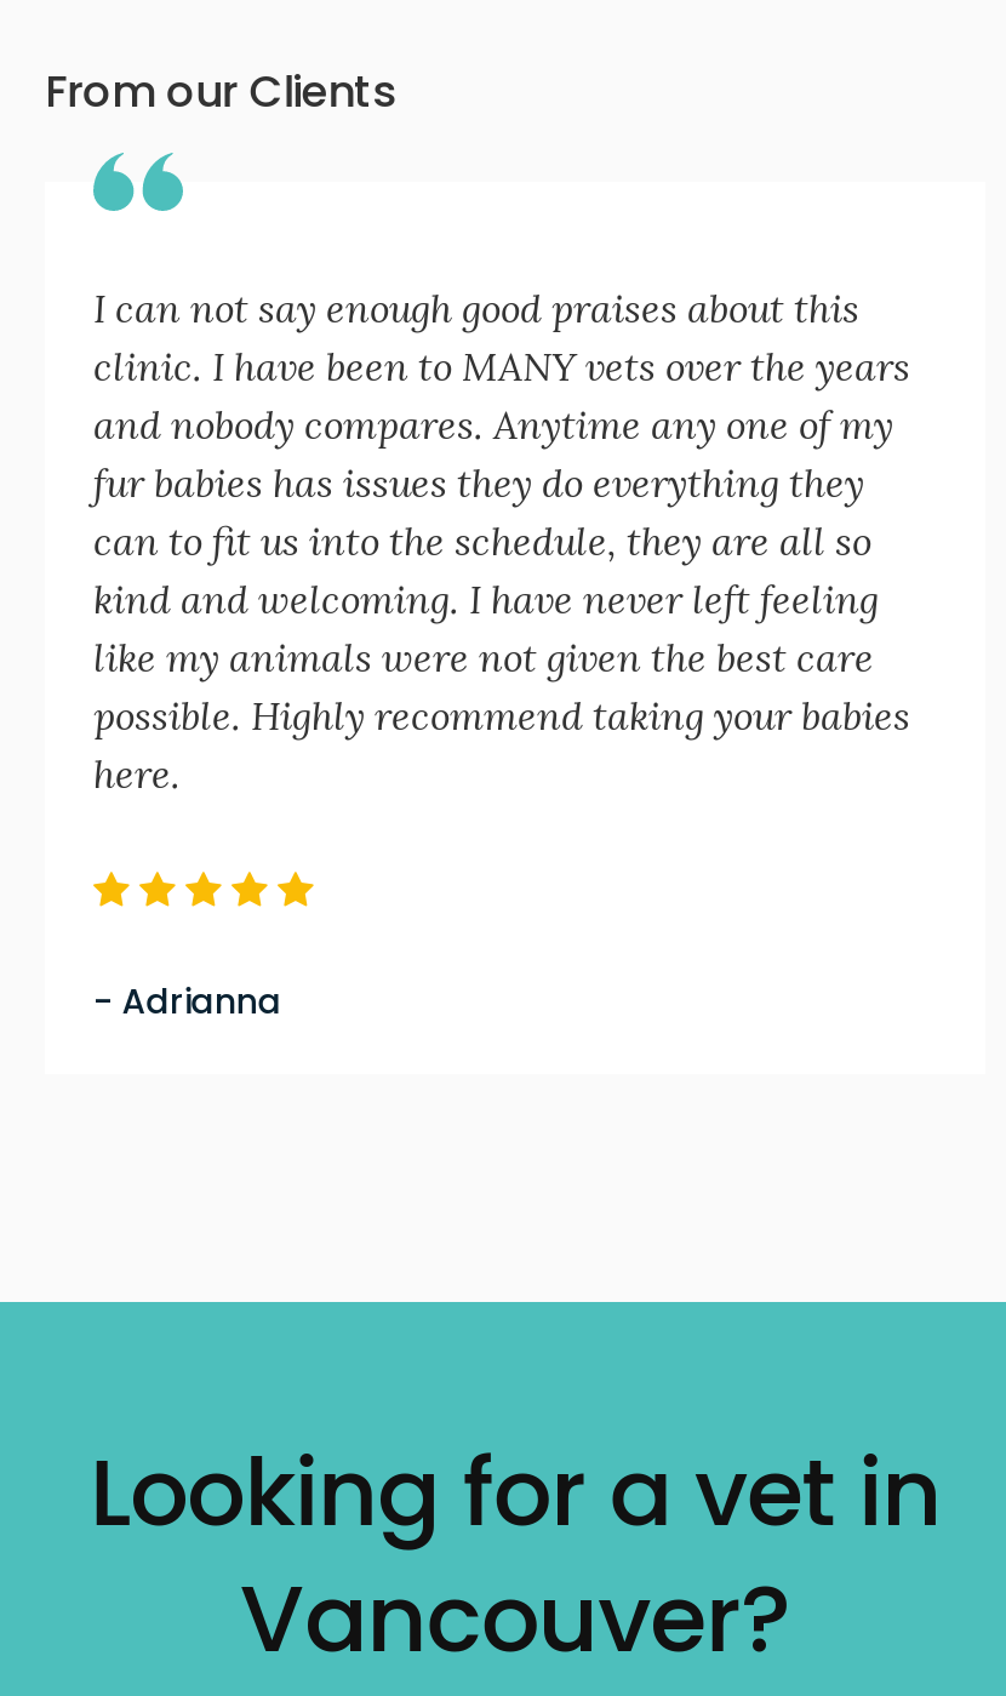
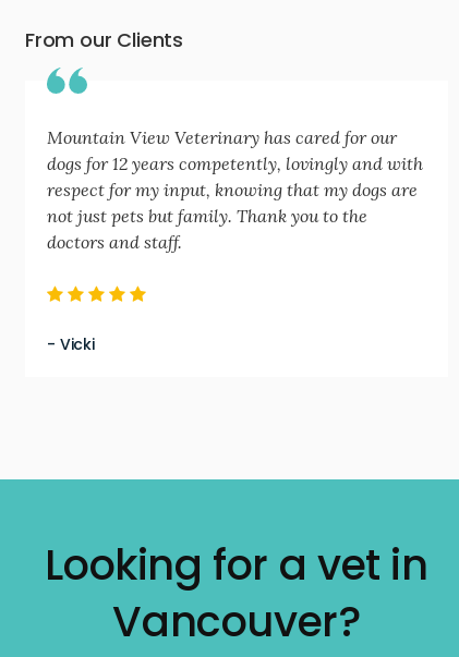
- I can not say enough good praises about this
- clinic. I have been to MANY vets over the years
- and nobody compares. Anytime any one of my
- fur babies has issues they do everything they
- can to fit us into the schedule, they are all so
- kind and welcoming. I have never left feeling
- like my animals were not given the best care
- possible. Highly recommend taking your babies
- here.
+ Mountain View Veterinary has cared for our
+ dogs for 12 years competently, lovingly and with
+ respect for my input, knowing that my dogs are
+ not just pets but family. Thank you to the
+ doctors and staff.

- - Adrianna
+ - Vicki
